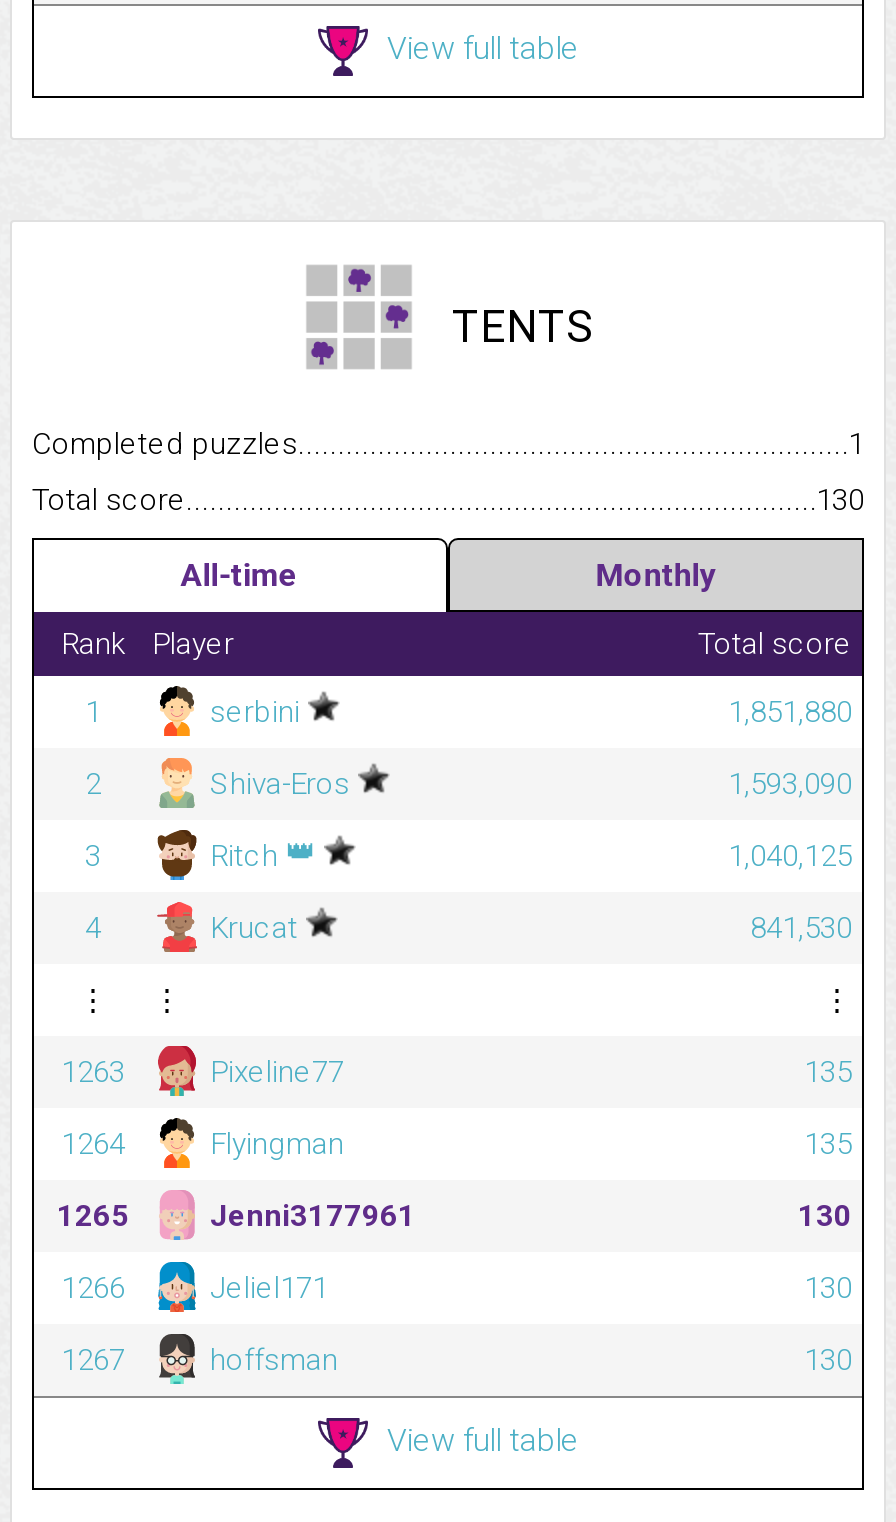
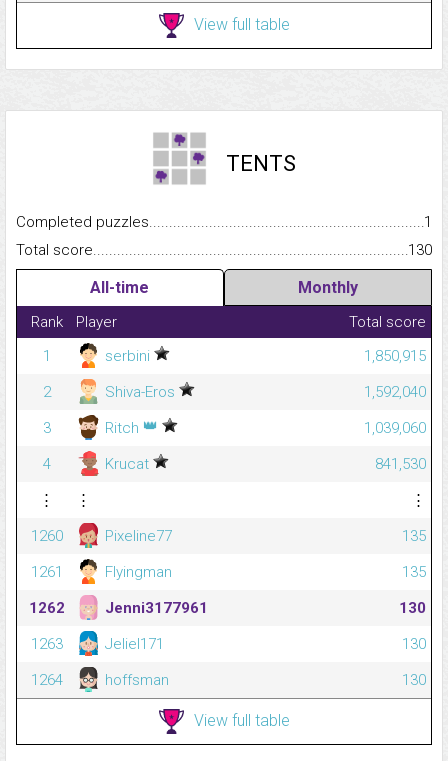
- 1,851,880
+ 1,850,915

- 1,593,090
+ 1,592,040

- 1,040,125
+ 1,039,060

- 1263
+ 1260

- 1264
+ 1261

- 1265
+ 1262

- 1266
+ 1263

- 1267
+ 1264
